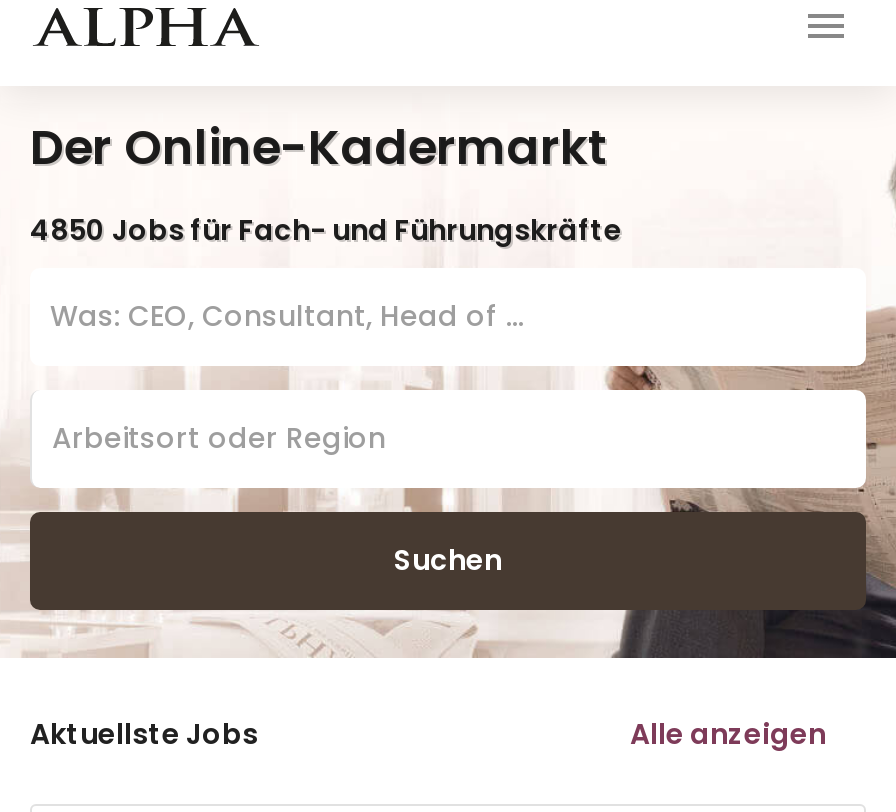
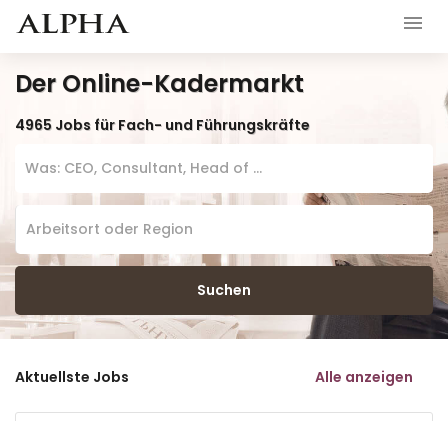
- 4850 Jobs für Fach- und Führungskräfte
+ 4965 Jobs für Fach- und Führungskräfte
